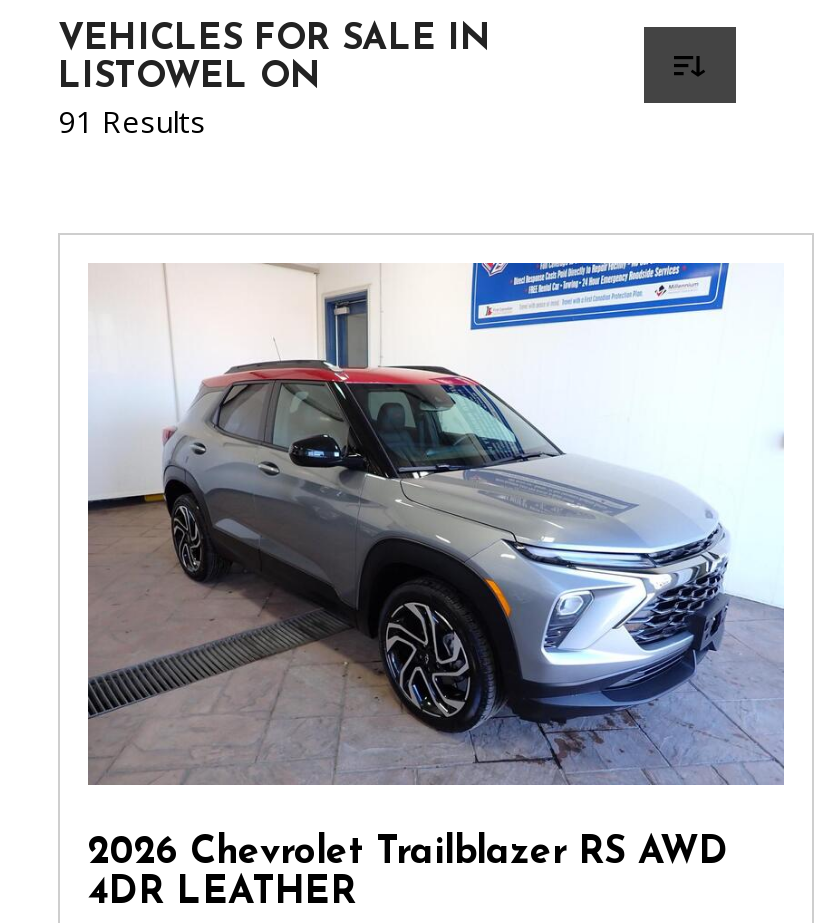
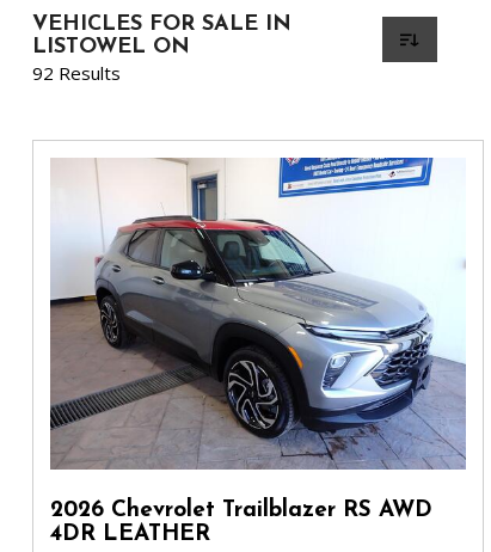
- 91 Results
+ 92 Results
